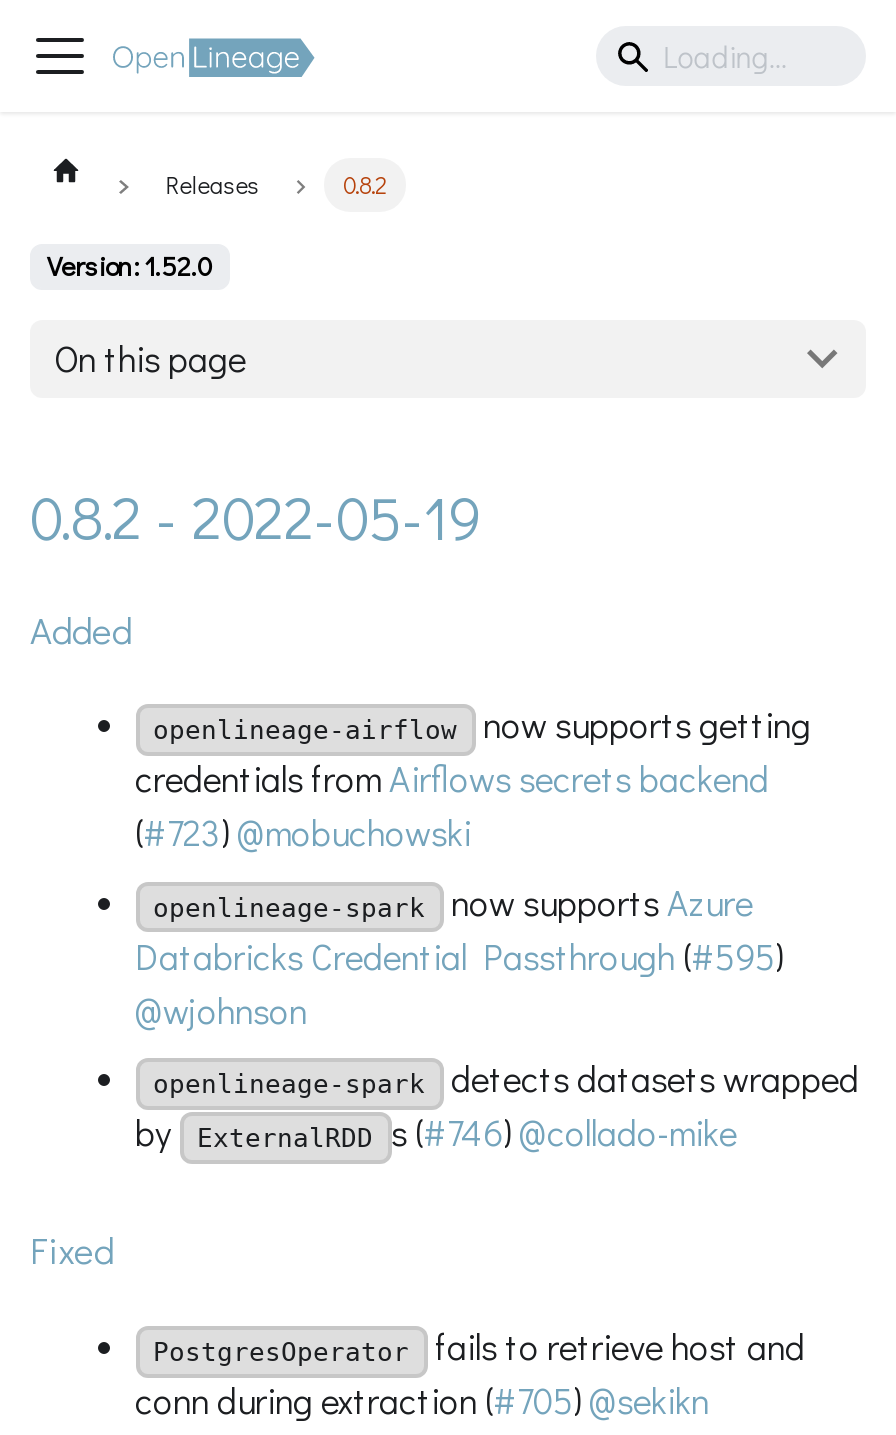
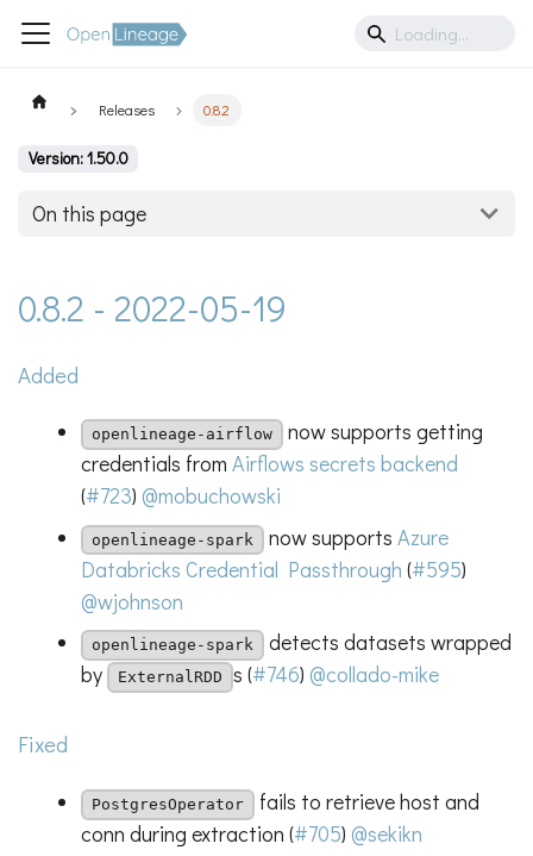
- Version: 1.52.0
+ Version: 1.50.0
